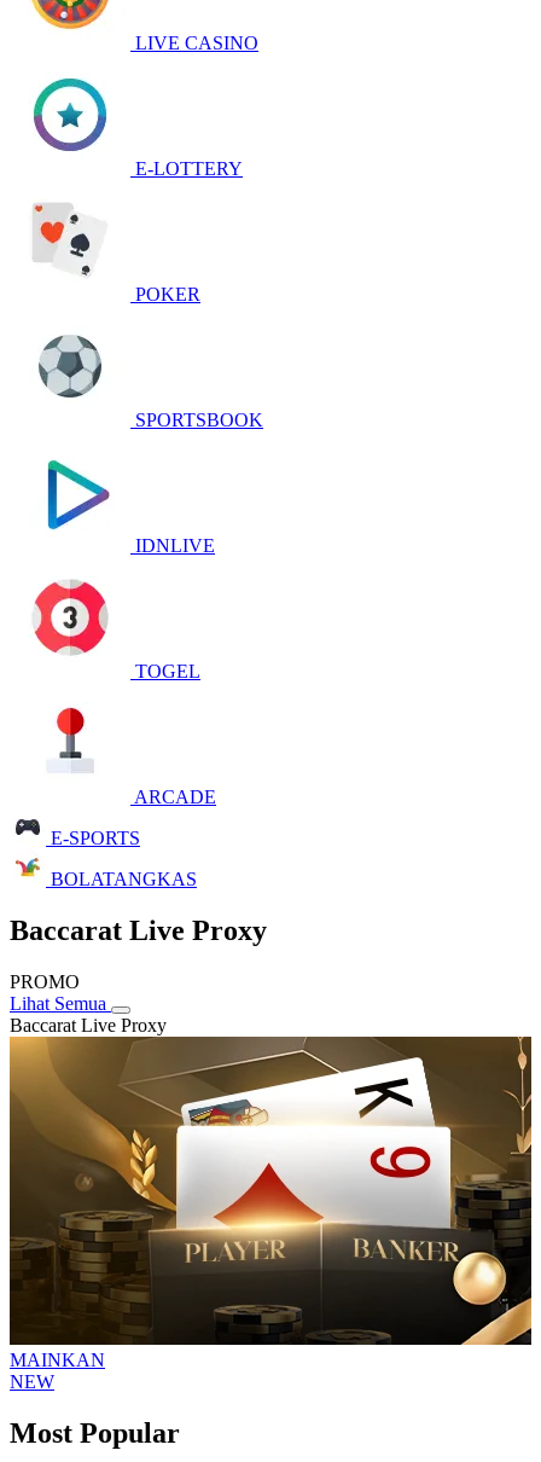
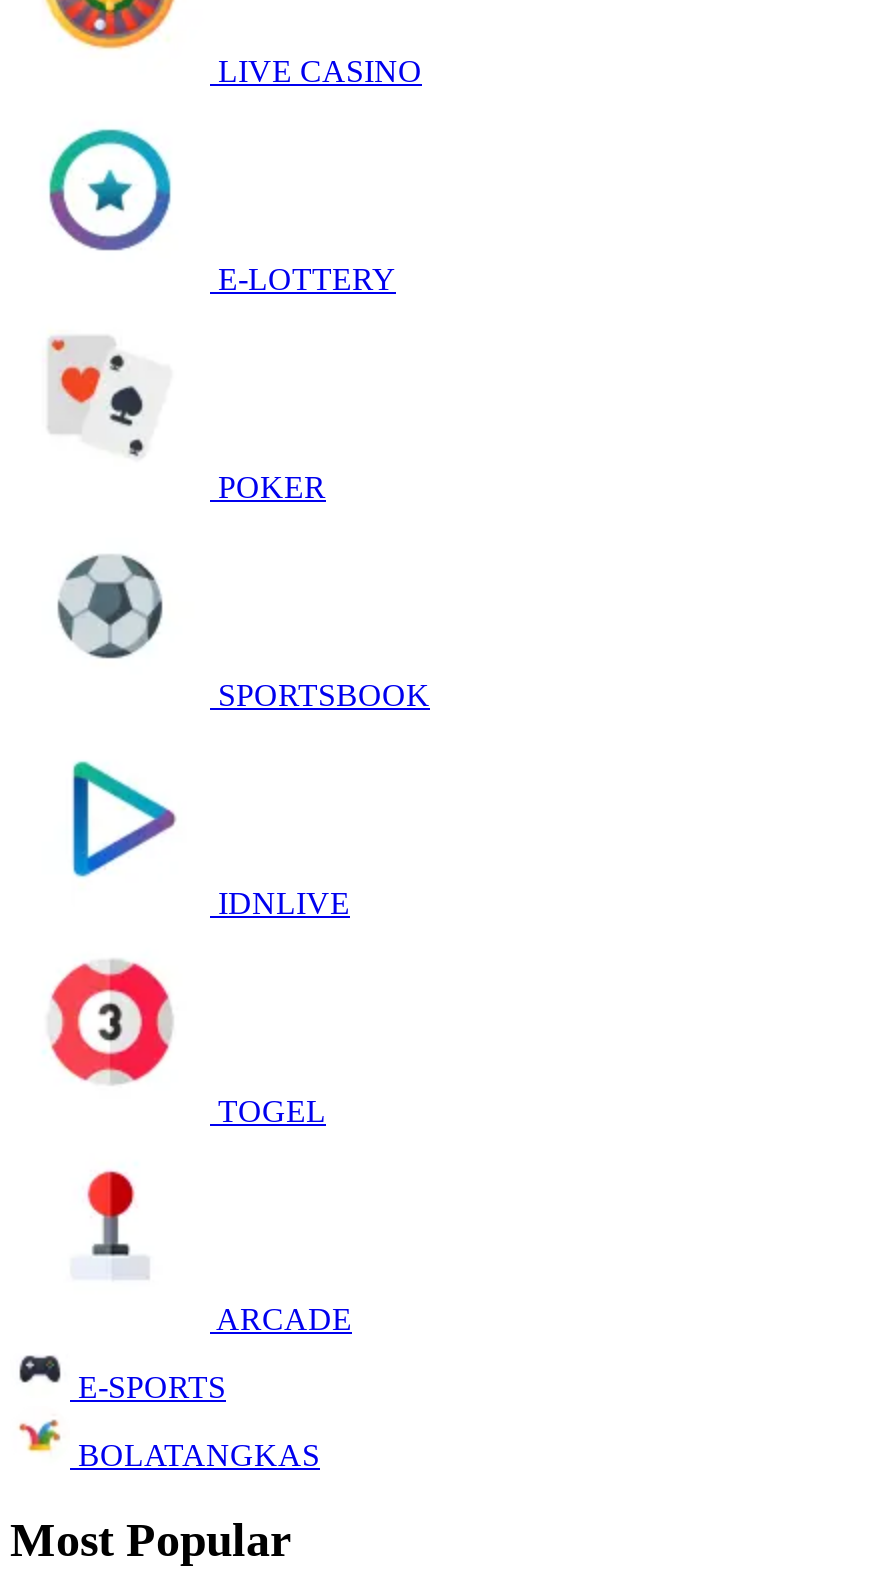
- Baccarat Live Proxy
- PROMO
- Lihat Semua
- Baccarat Live Proxy

- [image]
- MAINKAN
- NEW
